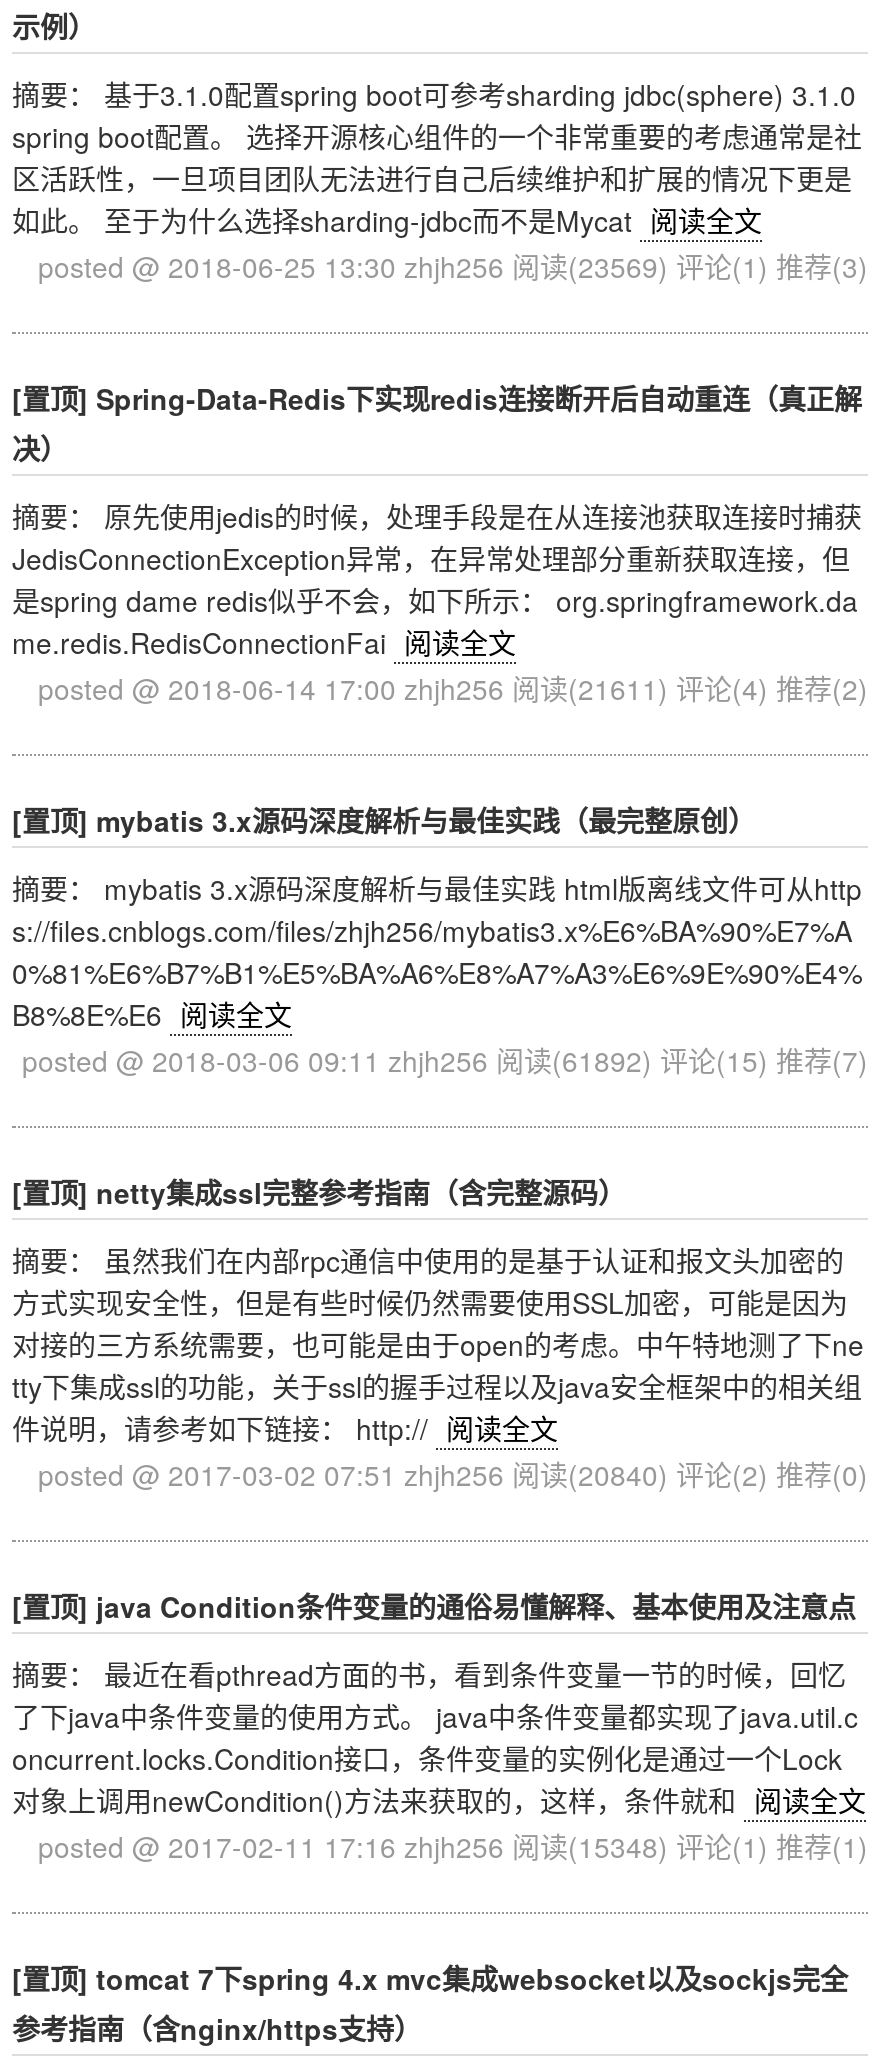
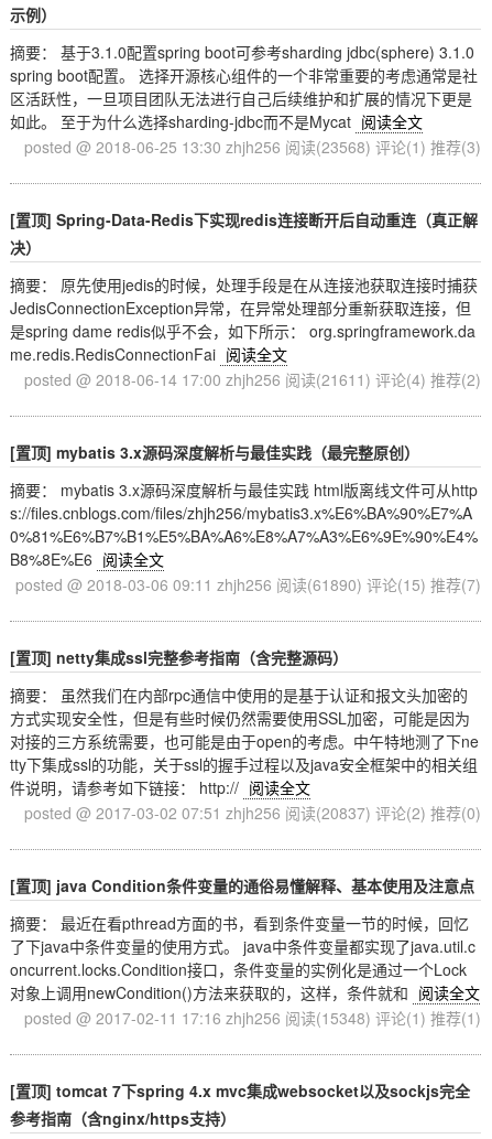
- posted @ 2018-06-25 13:30 zhjh256阅读(23569) 评论(1) 推荐(3)
+ posted @ 2018-06-25 13:30 zhjh256阅读(23568) 评论(1) 推荐(3)

- posted @ 2018-03-06 09:11 zhjh256阅读(61892) 评论(15) 推荐(7)
+ posted @ 2018-03-06 09:11 zhjh256阅读(61890) 评论(15) 推荐(7)

- posted @ 2017-03-02 07:51 zhjh256阅读(20840) 评论(2) 推荐(0)
+ posted @ 2017-03-02 07:51 zhjh256阅读(20837) 评论(2) 推荐(0)
